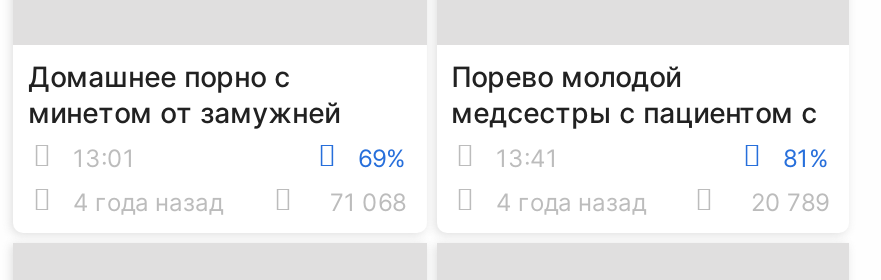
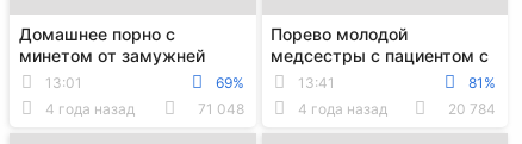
- 71 068
+ 71 048

- 20 789
+ 20 784
